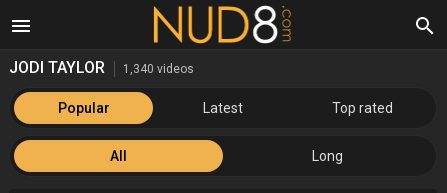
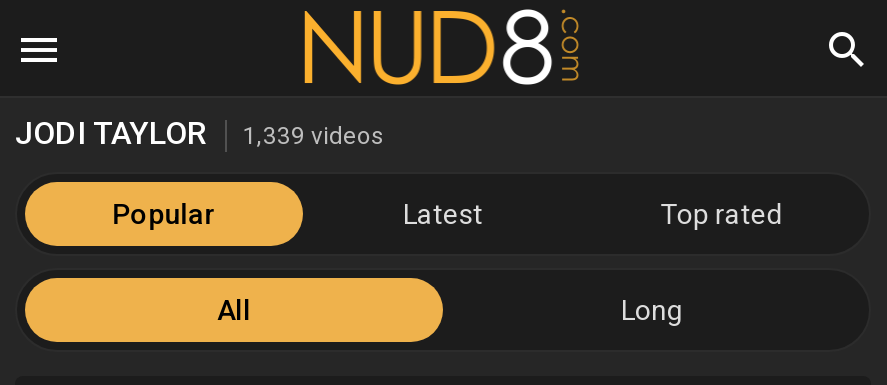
- JODI TAYLOR 1,340 videos
+ JODI TAYLOR 1,339 videos
